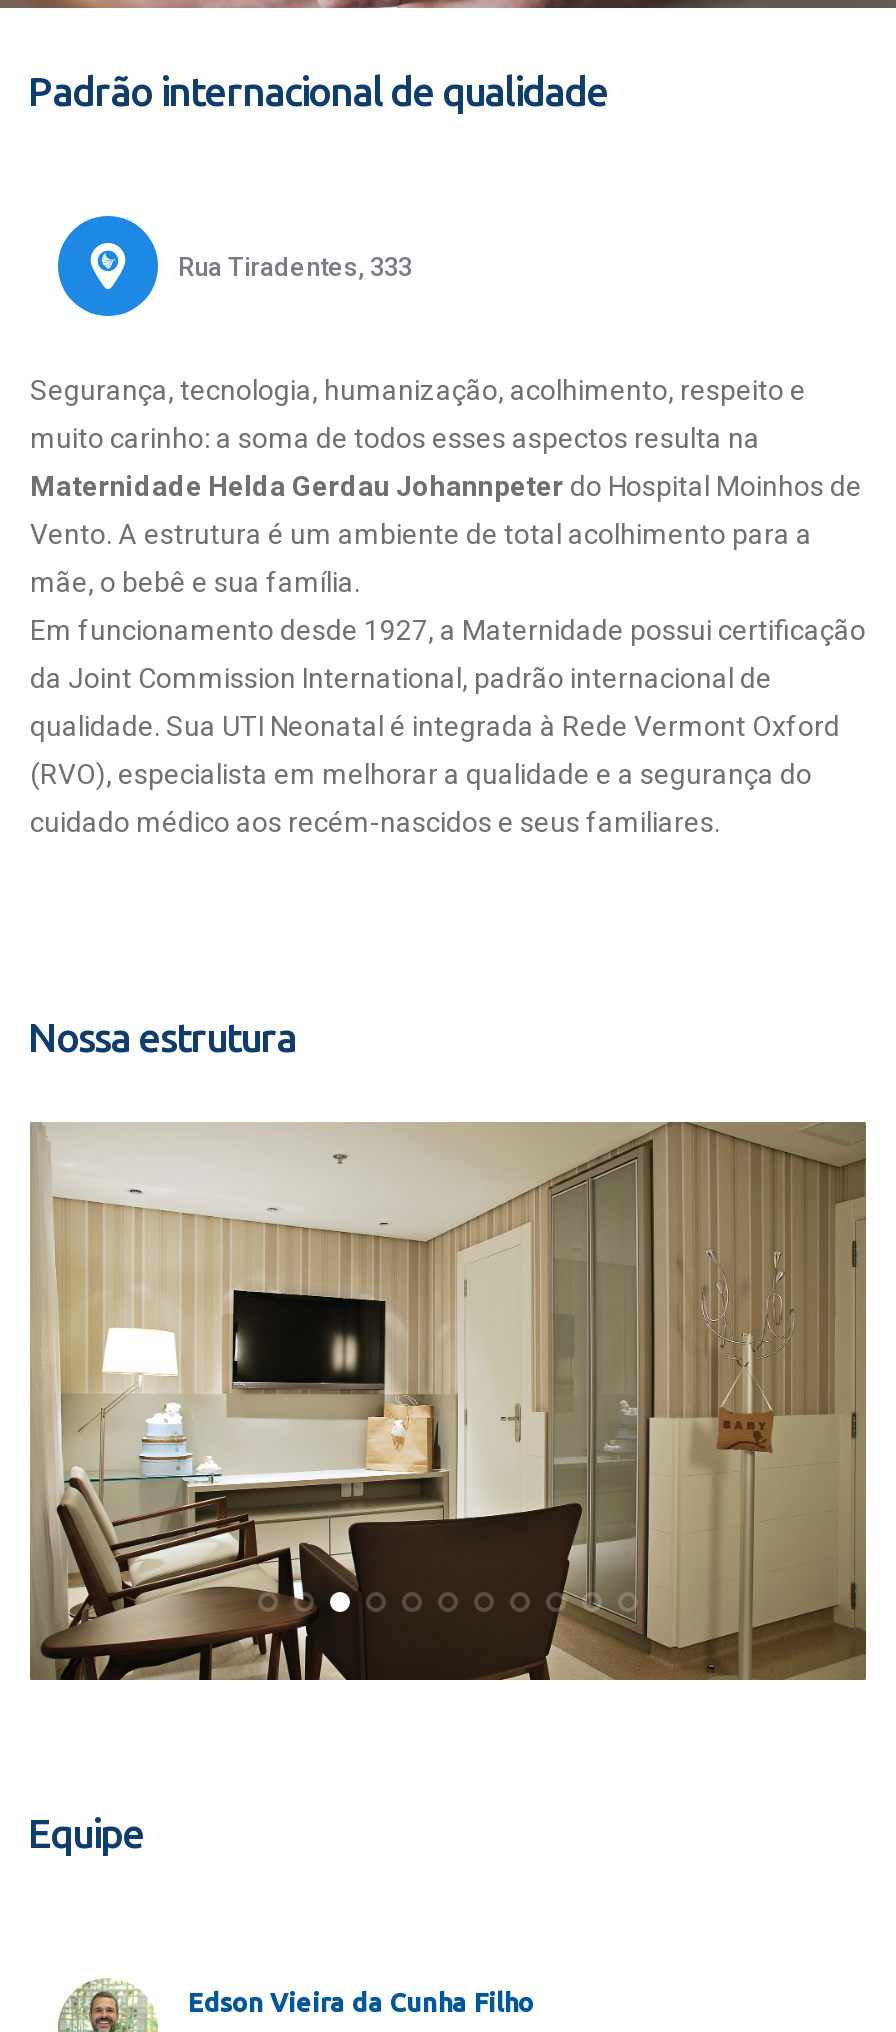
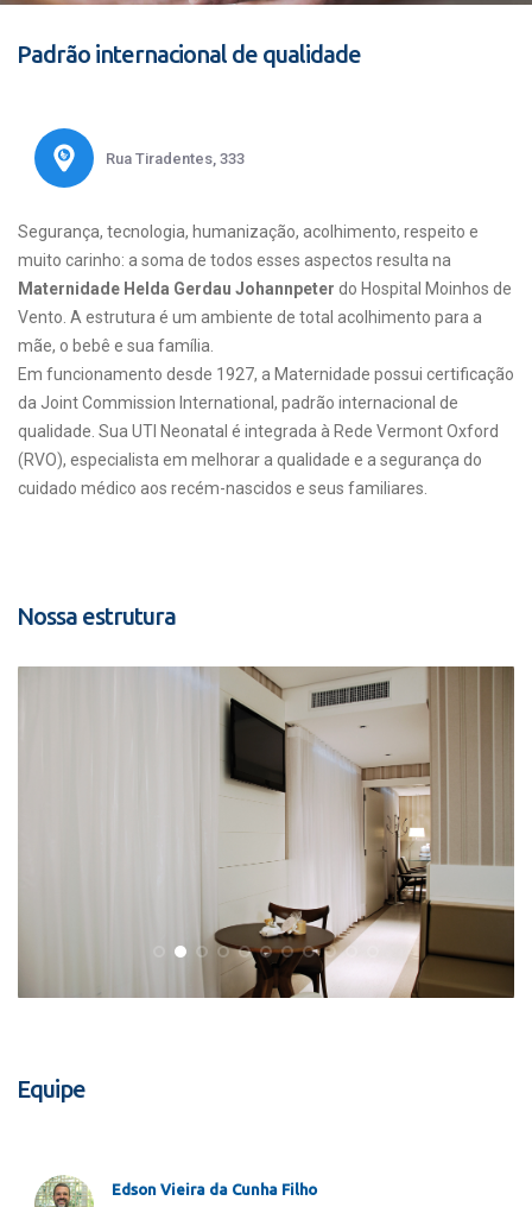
- [image]
+ [image]
